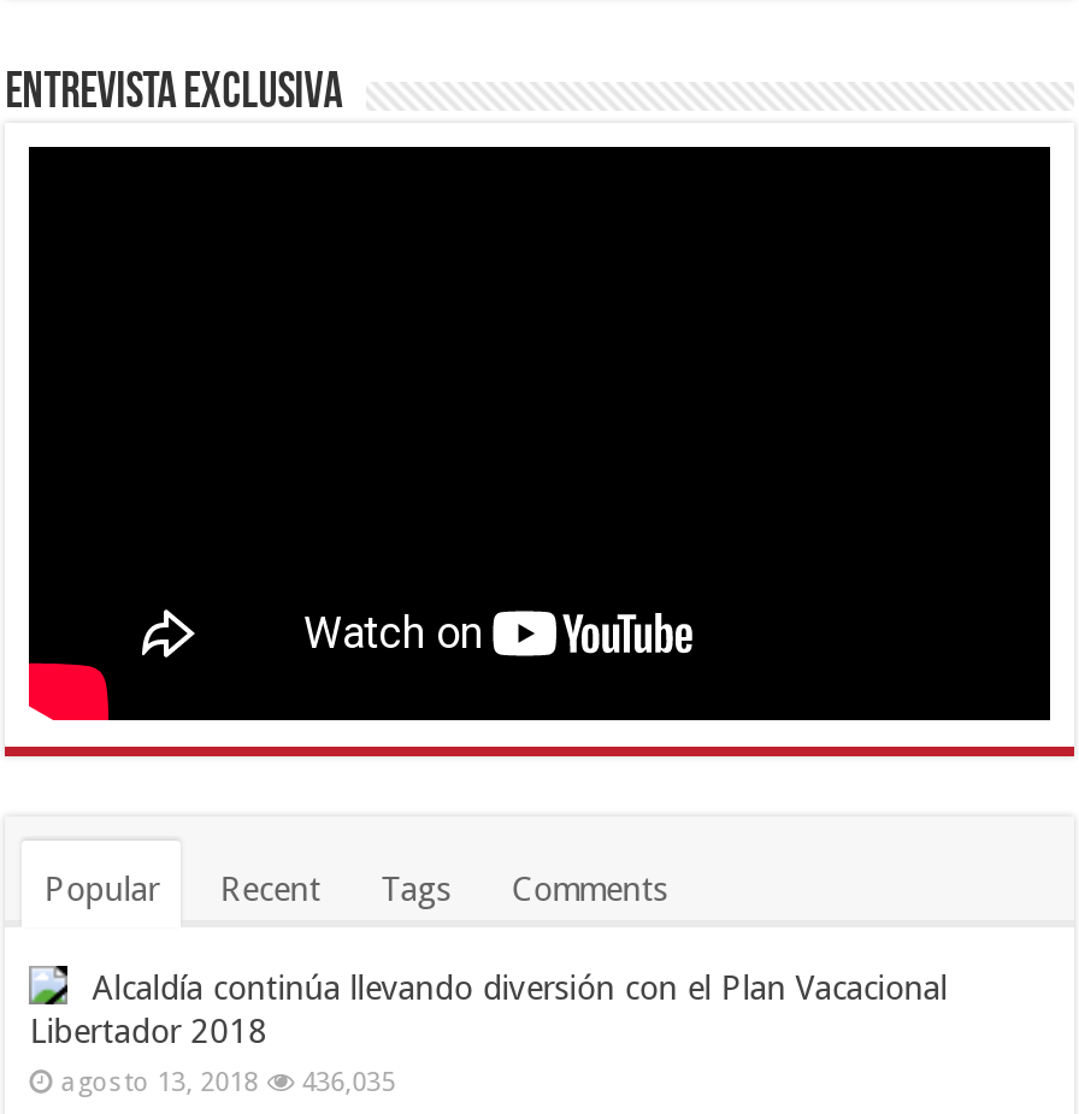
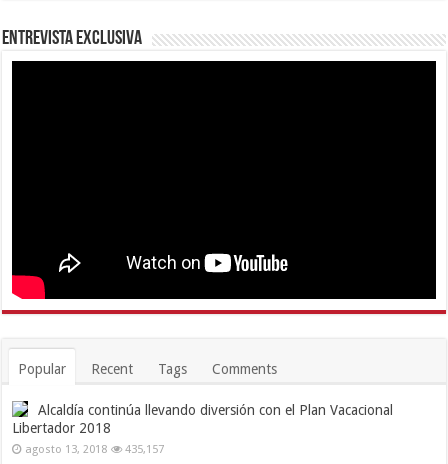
- agosto 13, 2018 436,035
+ agosto 13, 2018 435,157
